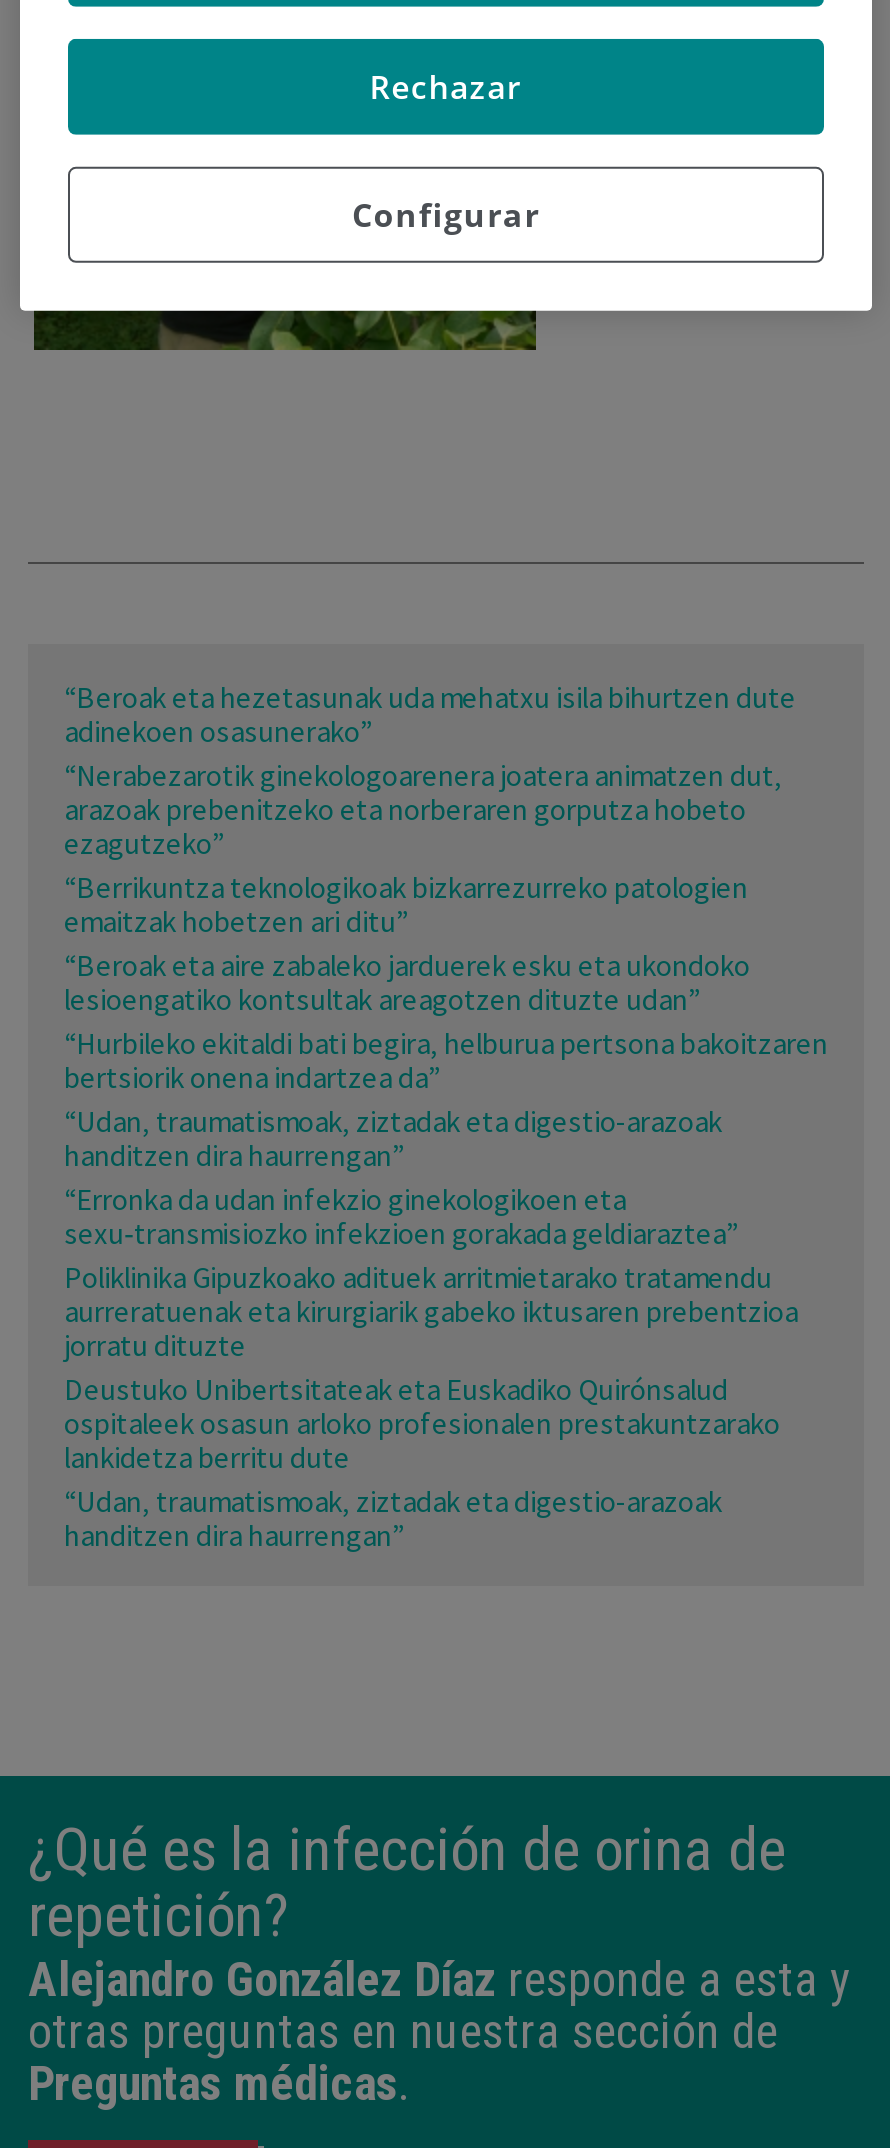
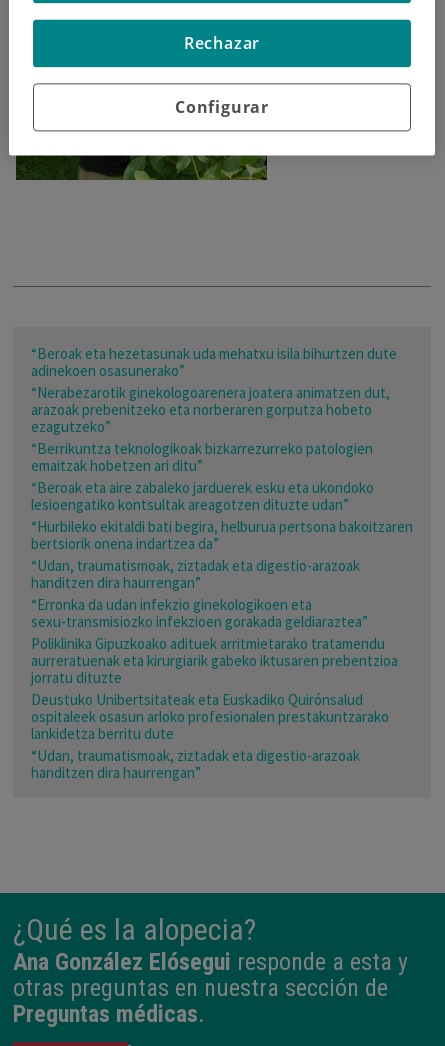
- ¿Qué es la infección de orina de
- repetición?
- Alejandro González Díaz responde a esta y
+ ¿Qué es la alopecia?
+ Ana González Elósegui responde a esta y
